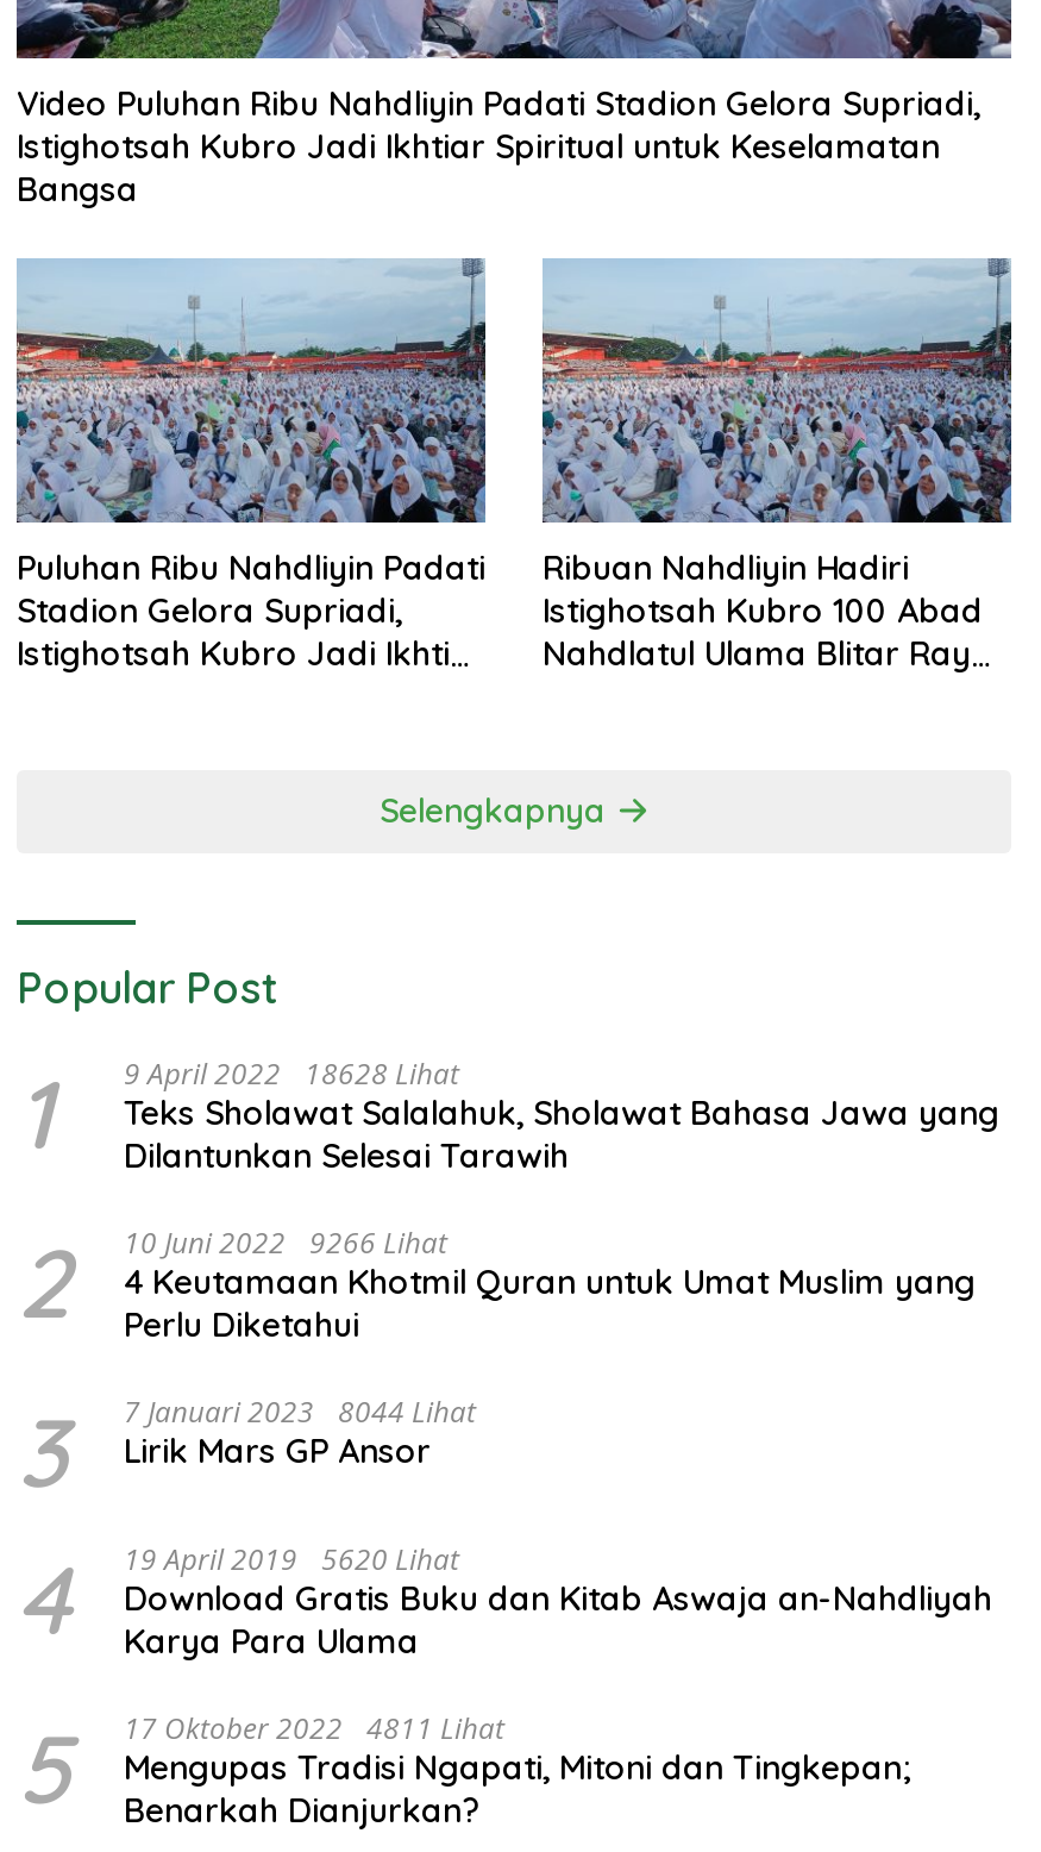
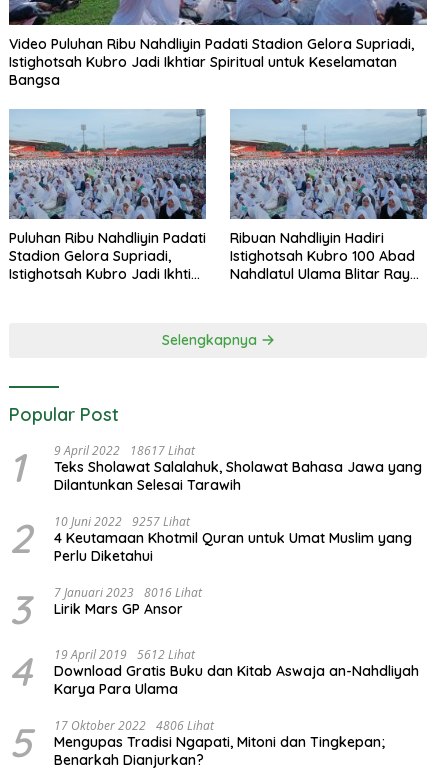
- 1 9 April 2022 18628 Lihat Teks Sholawat Salalahuk, Sholawat Bahasa Jawa yang Dilantunkan Selesai Tarawih
+ 1 9 April 2022 18617 Lihat Teks Sholawat Salalahuk, Sholawat Bahasa Jawa yang Dilantunkan Selesai Tarawih

- 2 10 Juni 2022 9266 Lihat 4 Keutamaan Khotmil Quran untuk Umat Muslim yang Perlu Diketahui
+ 2 10 Juni 2022 9257 Lihat 4 Keutamaan Khotmil Quran untuk Umat Muslim yang Perlu Diketahui

- 7 Januari 2023 8044 Lihat
+ 7 Januari 2023 8016 Lihat

- 4 19 April 2019 5620 Lihat Download Gratis Buku dan Kitab Aswaja an-Nahdliyah Karya Para Ulama
+ 4 19 April 2019 5612 Lihat Download Gratis Buku dan Kitab Aswaja an-Nahdliyah Karya Para Ulama

- 17 Oktober 2022 4811 Lihat
+ 17 Oktober 2022 4806 Lihat
